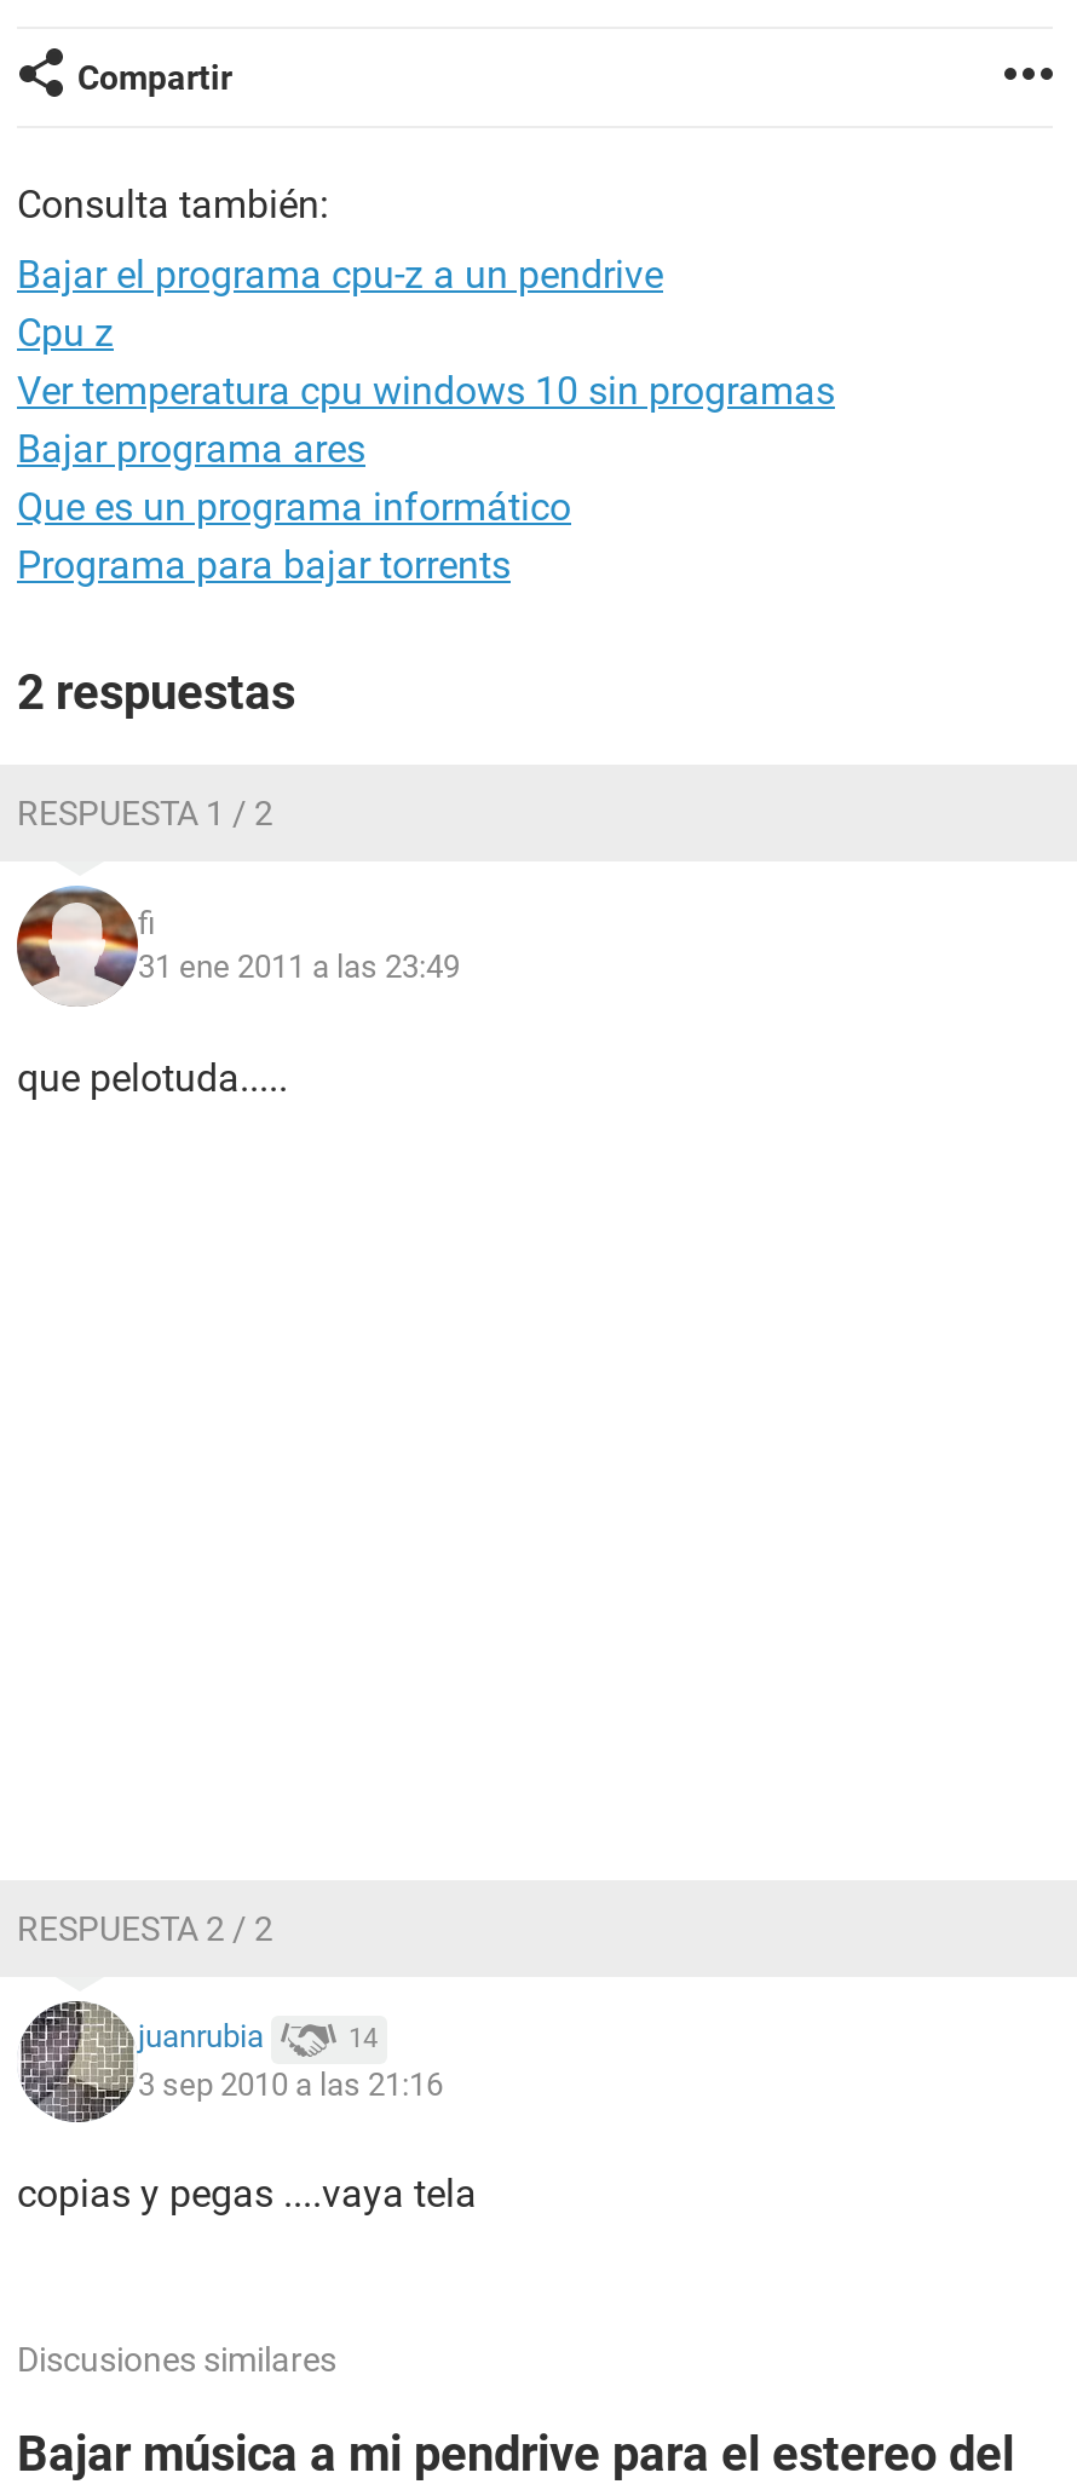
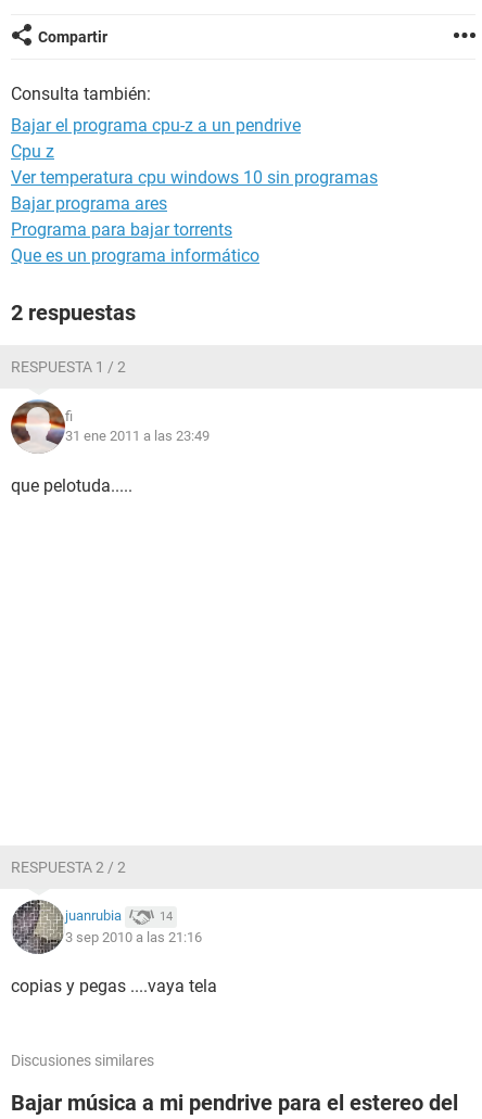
moved down: Que es un programa informático

moved up: Programa para bajar torrents
